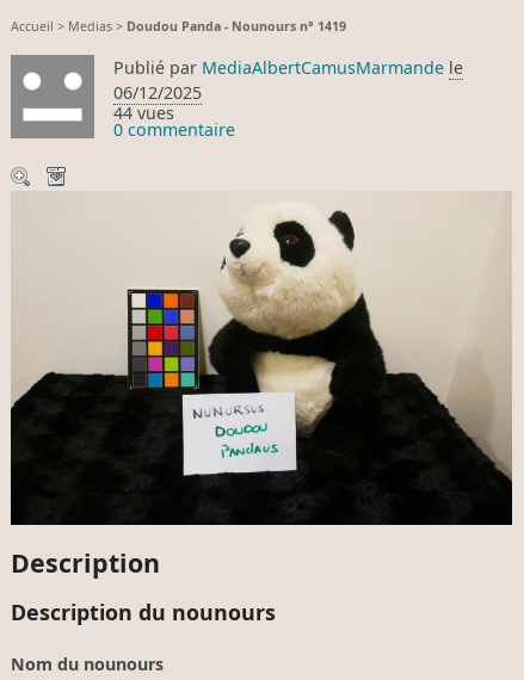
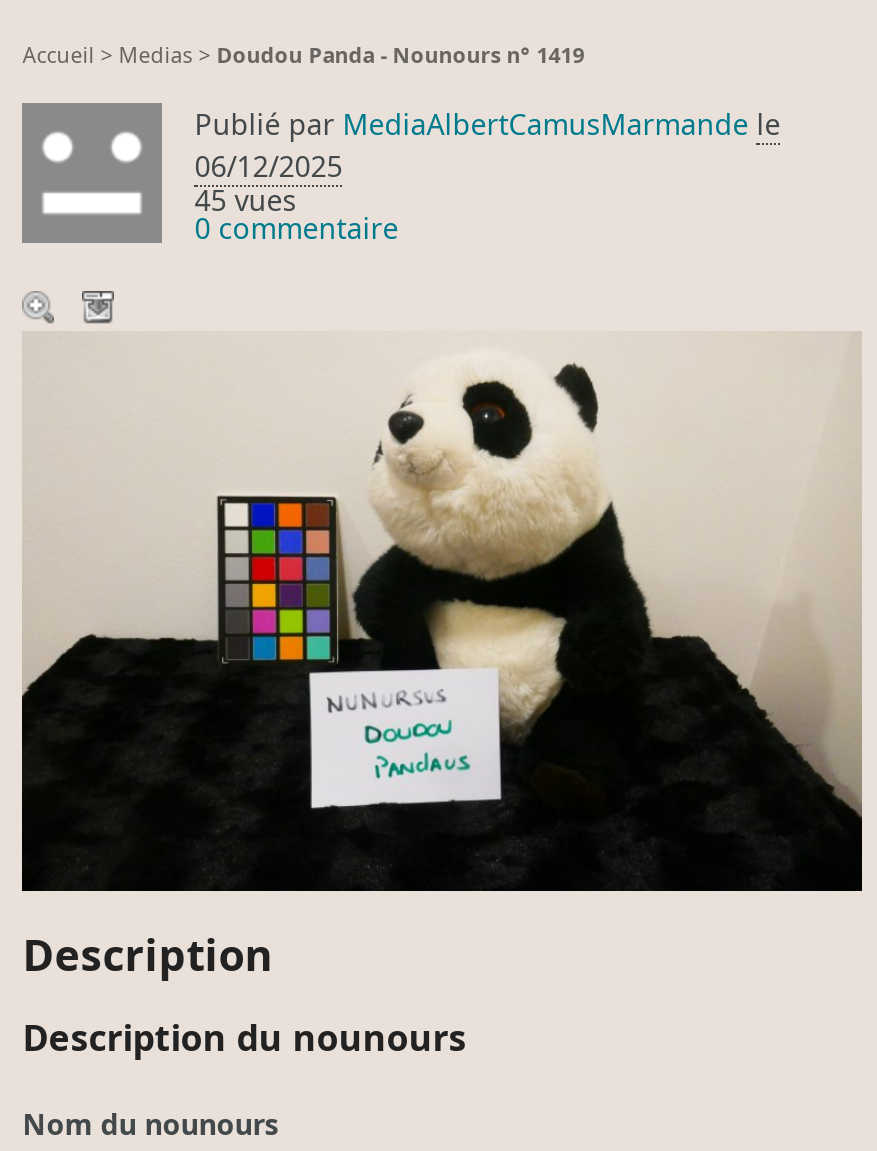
- 44 vues
+ 45 vues
